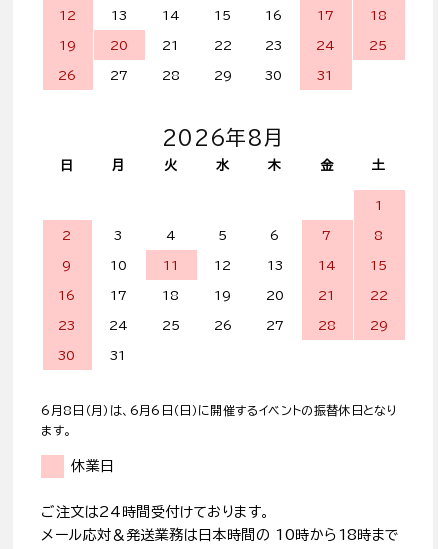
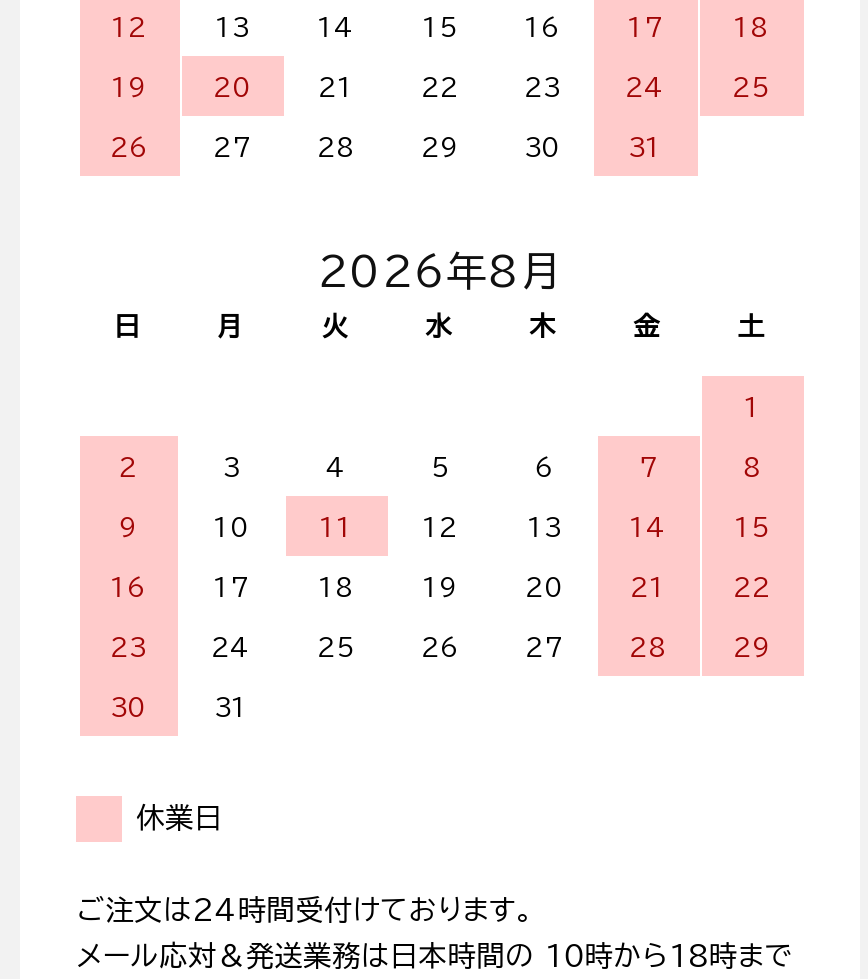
- 6月8日（月）は、6月6日（日）に開催するイベントの振替休日となり
- ます。
